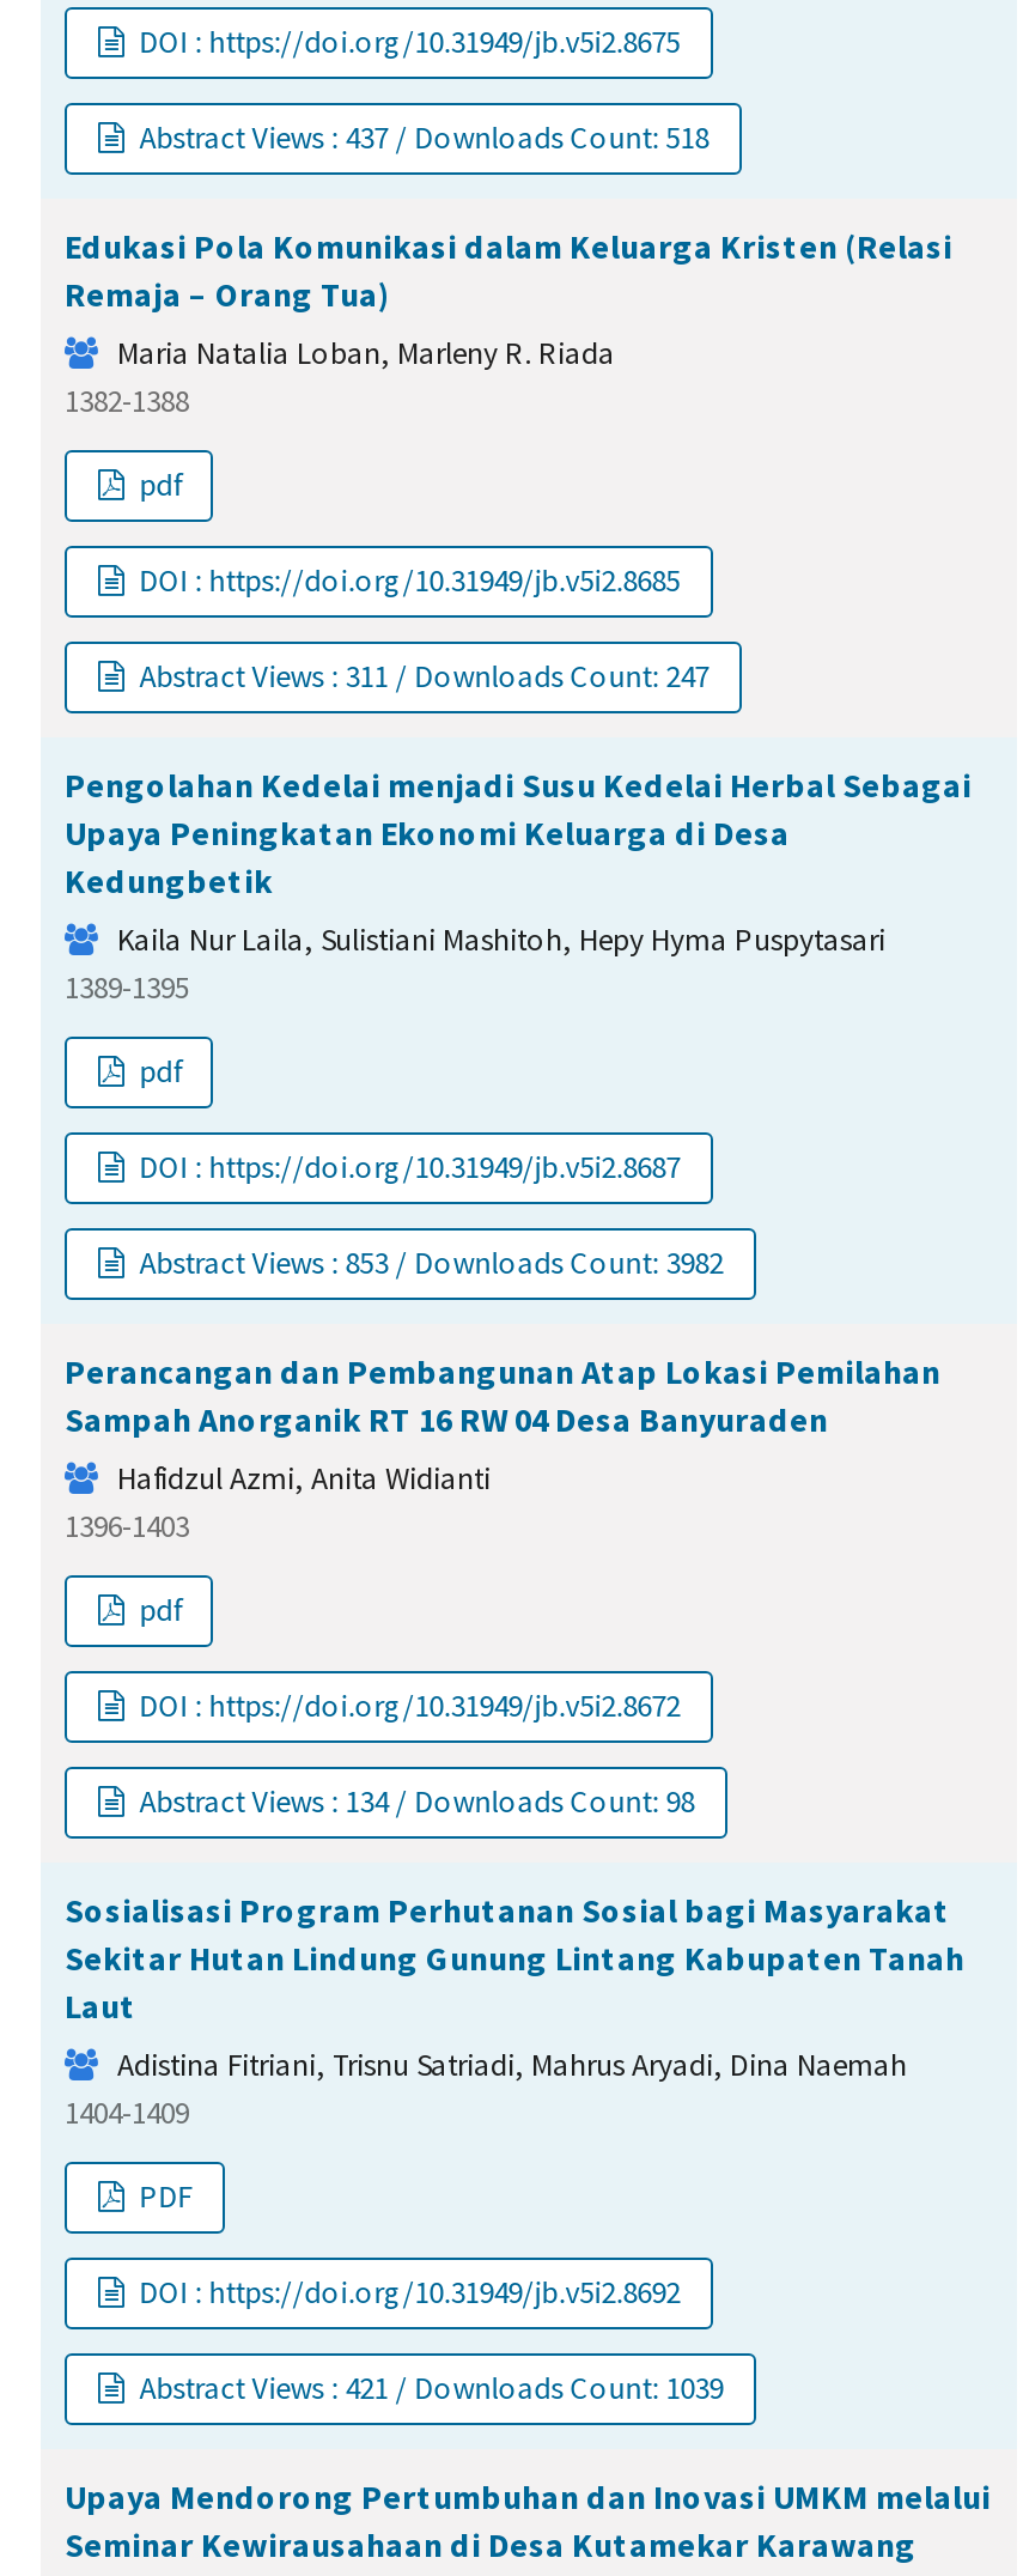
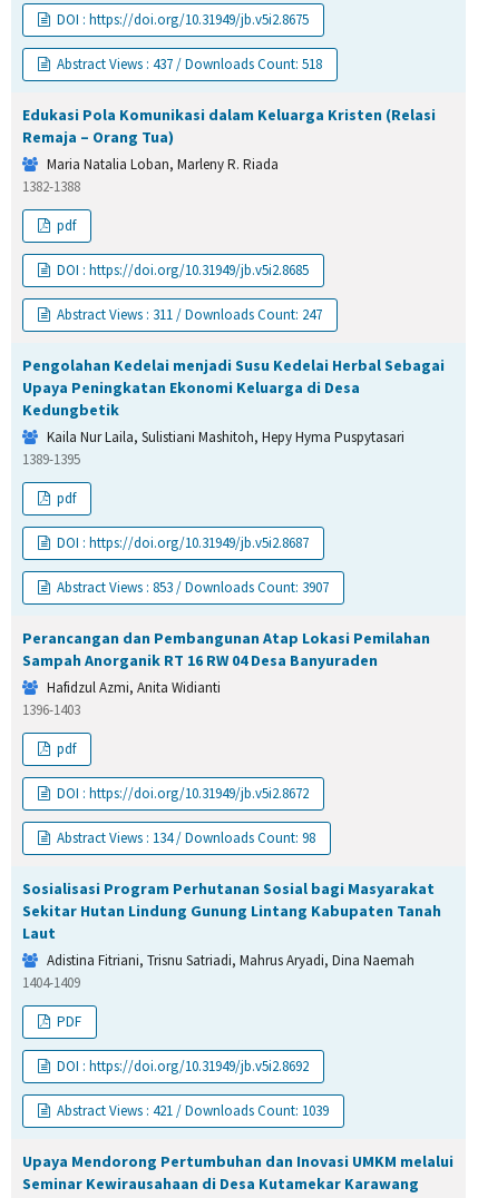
- Abstract Views : 853 / Downloads Count: 3982
+ Abstract Views : 853 / Downloads Count: 3907
